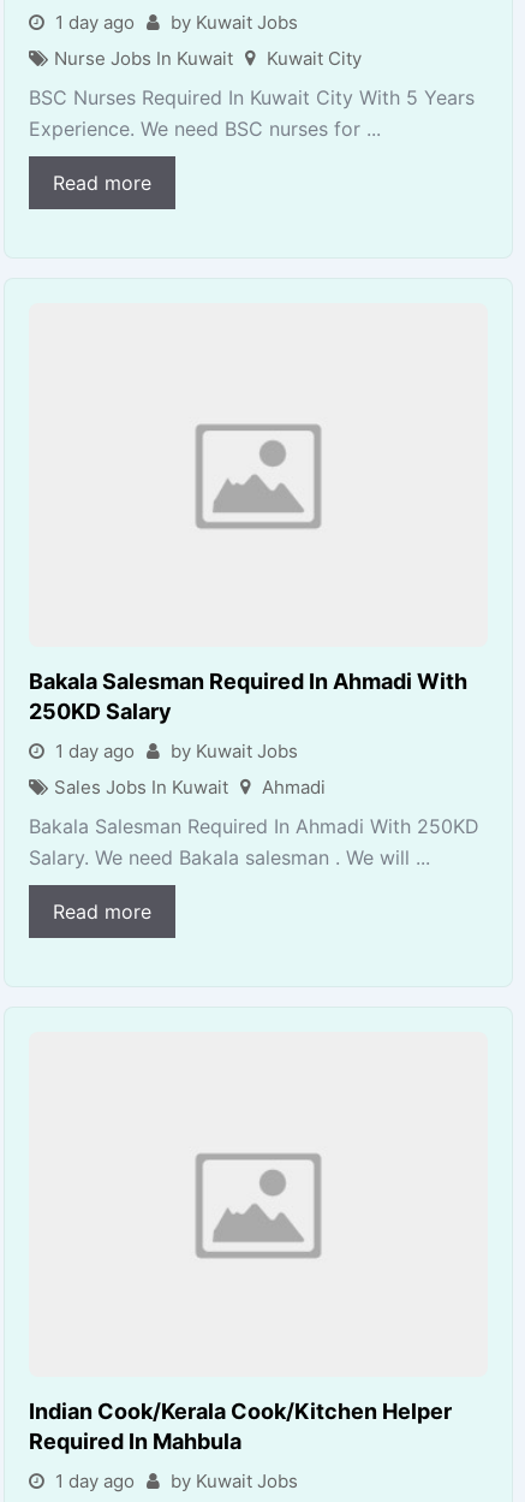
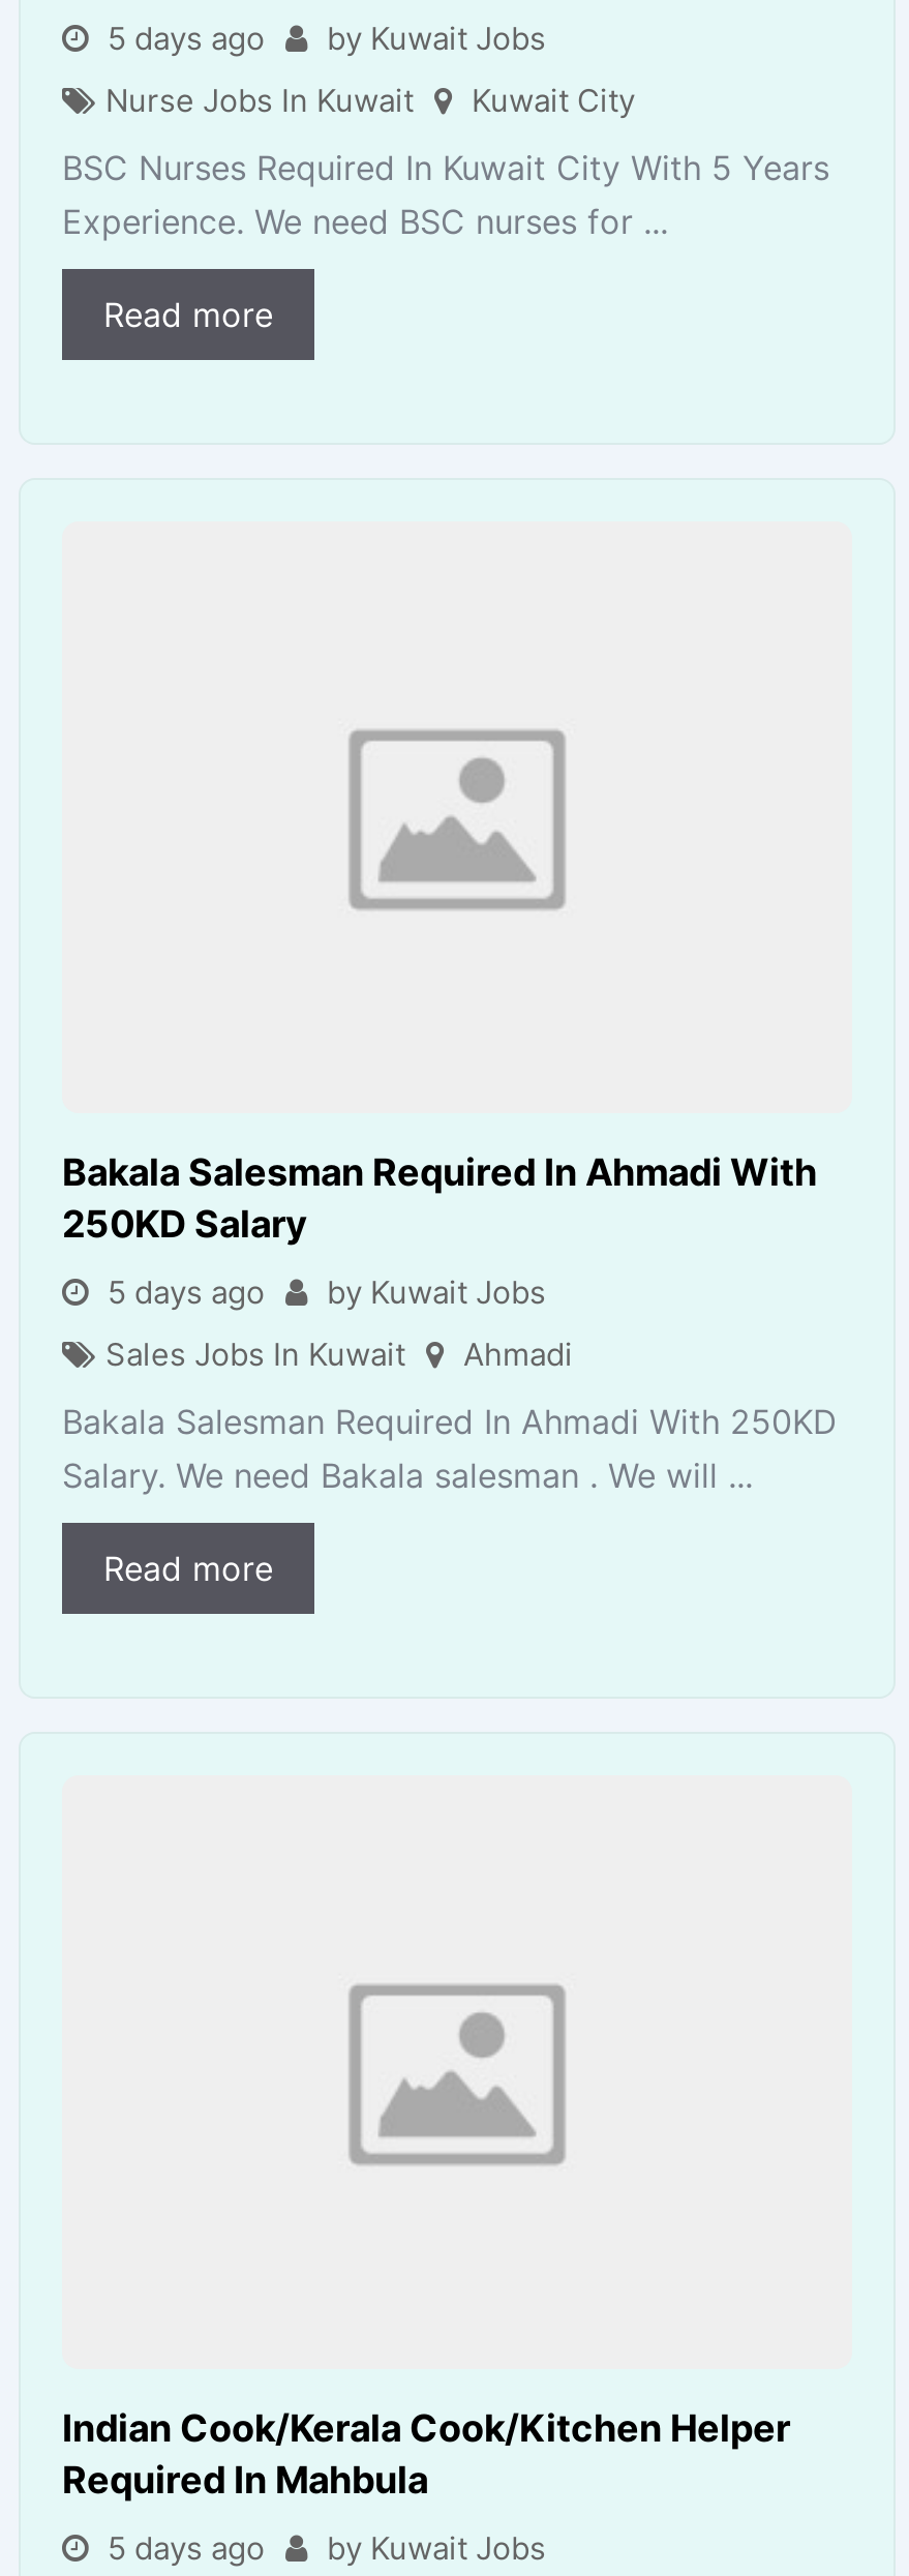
- 1 day ago by Kuwait Jobs
+ 5 days ago by Kuwait Jobs

- 1 day ago by Kuwait Jobs
+ 5 days ago by Kuwait Jobs

- 1 day ago by Kuwait Jobs
+ 5 days ago by Kuwait Jobs
